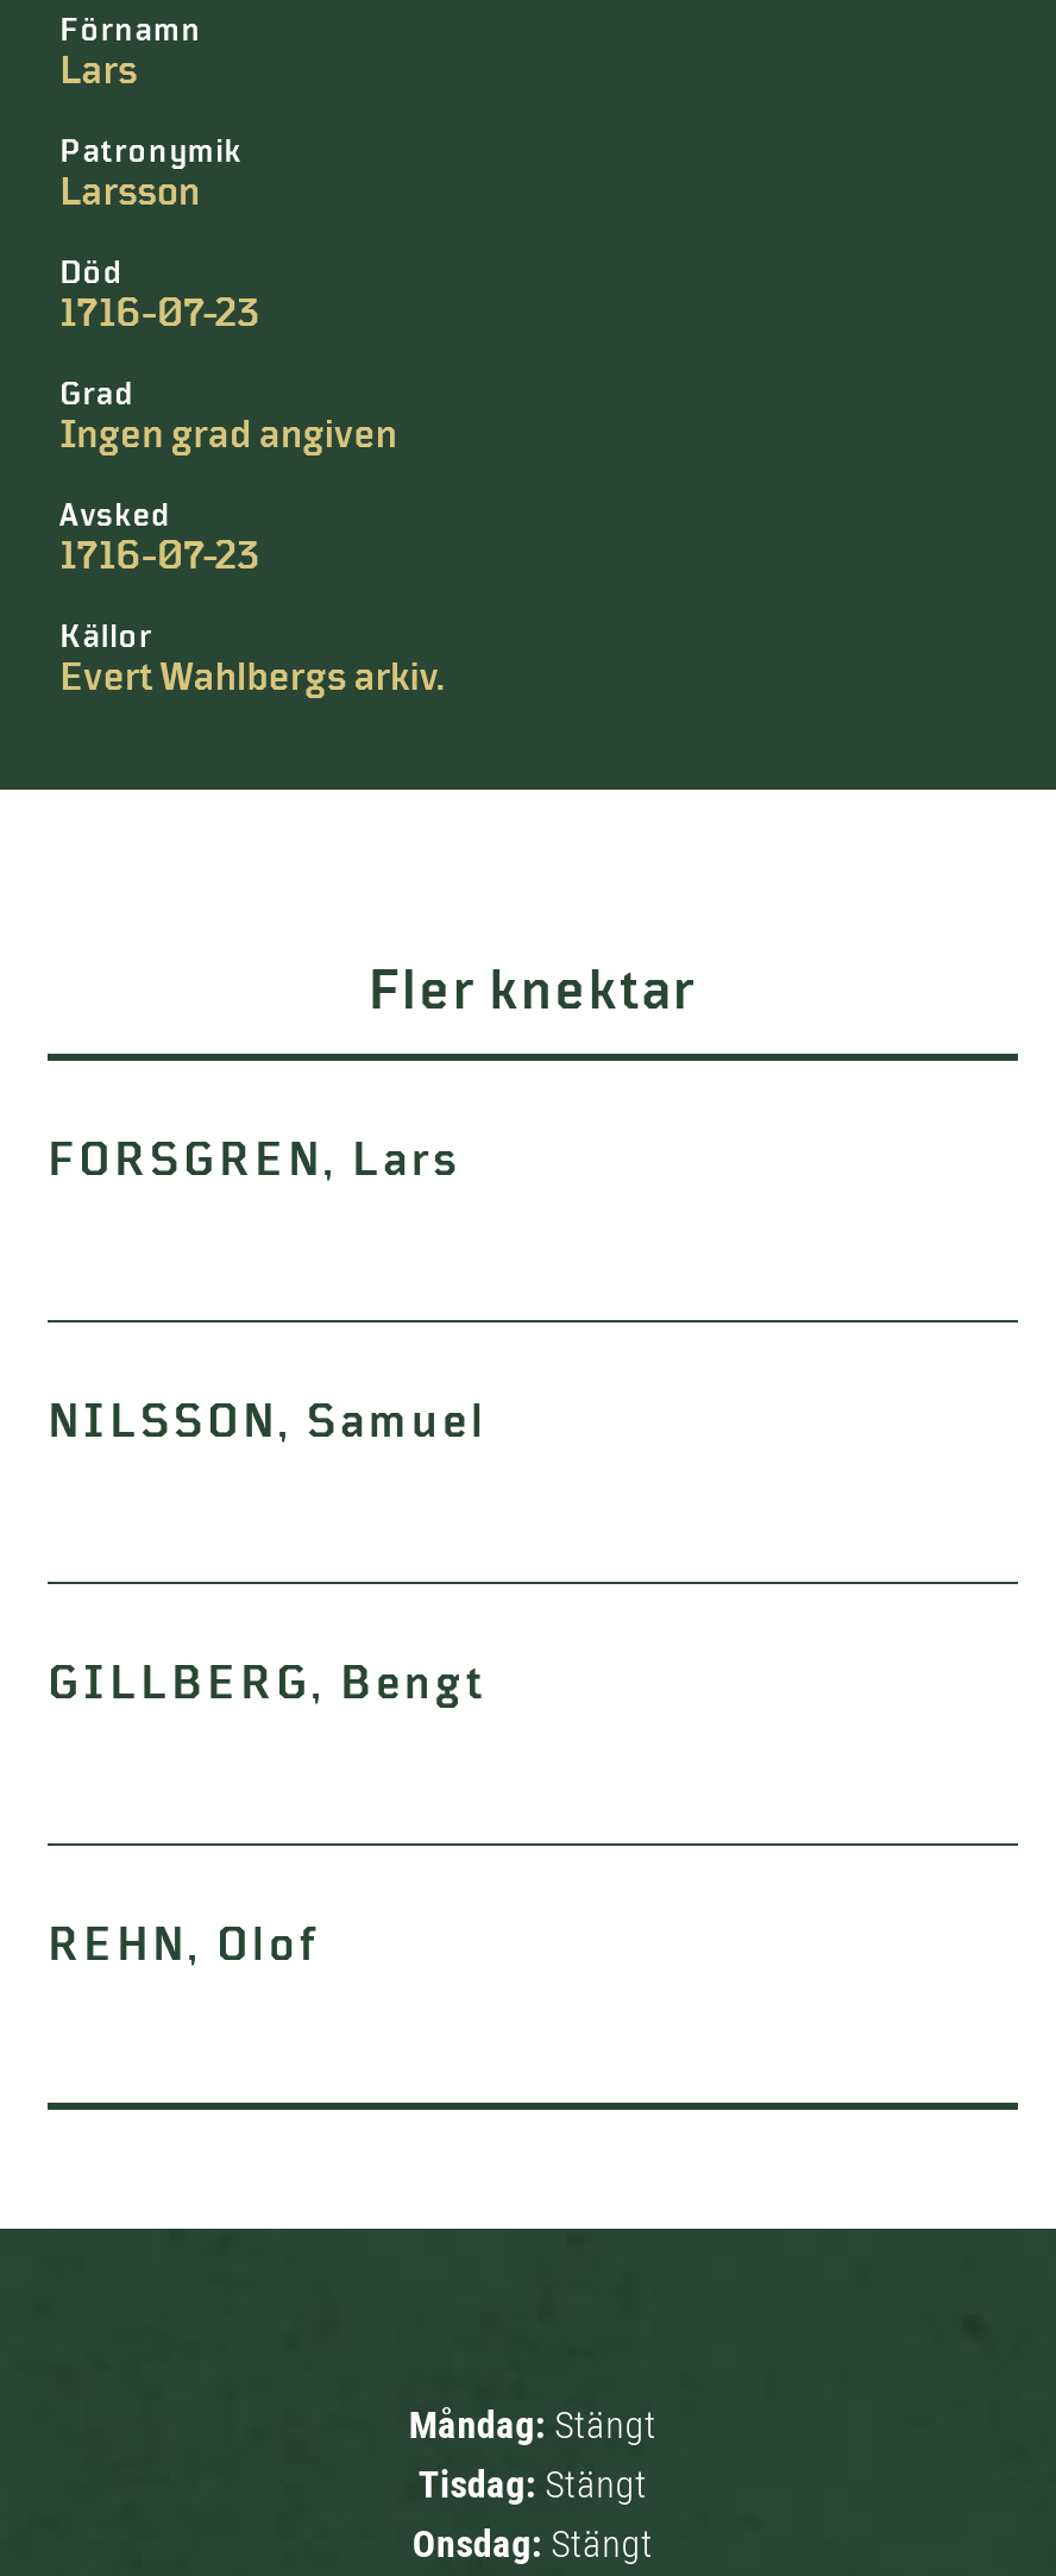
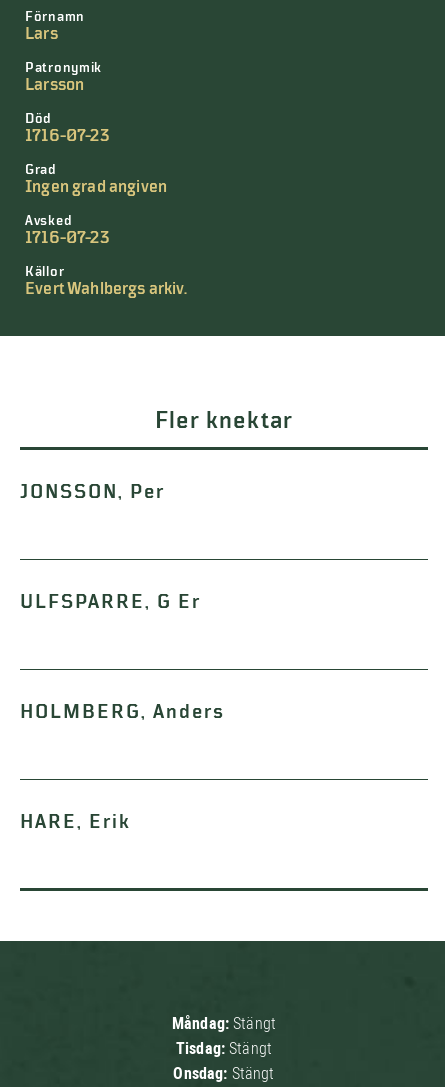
- FORSGREN, Lars
+ JONSSON, Per

- NILSSON, Samuel
+ ULFSPARRE, G Er

- GILLBERG, Bengt
+ HOLMBERG, Anders

- REHN, Olof
+ HARE, Erik
